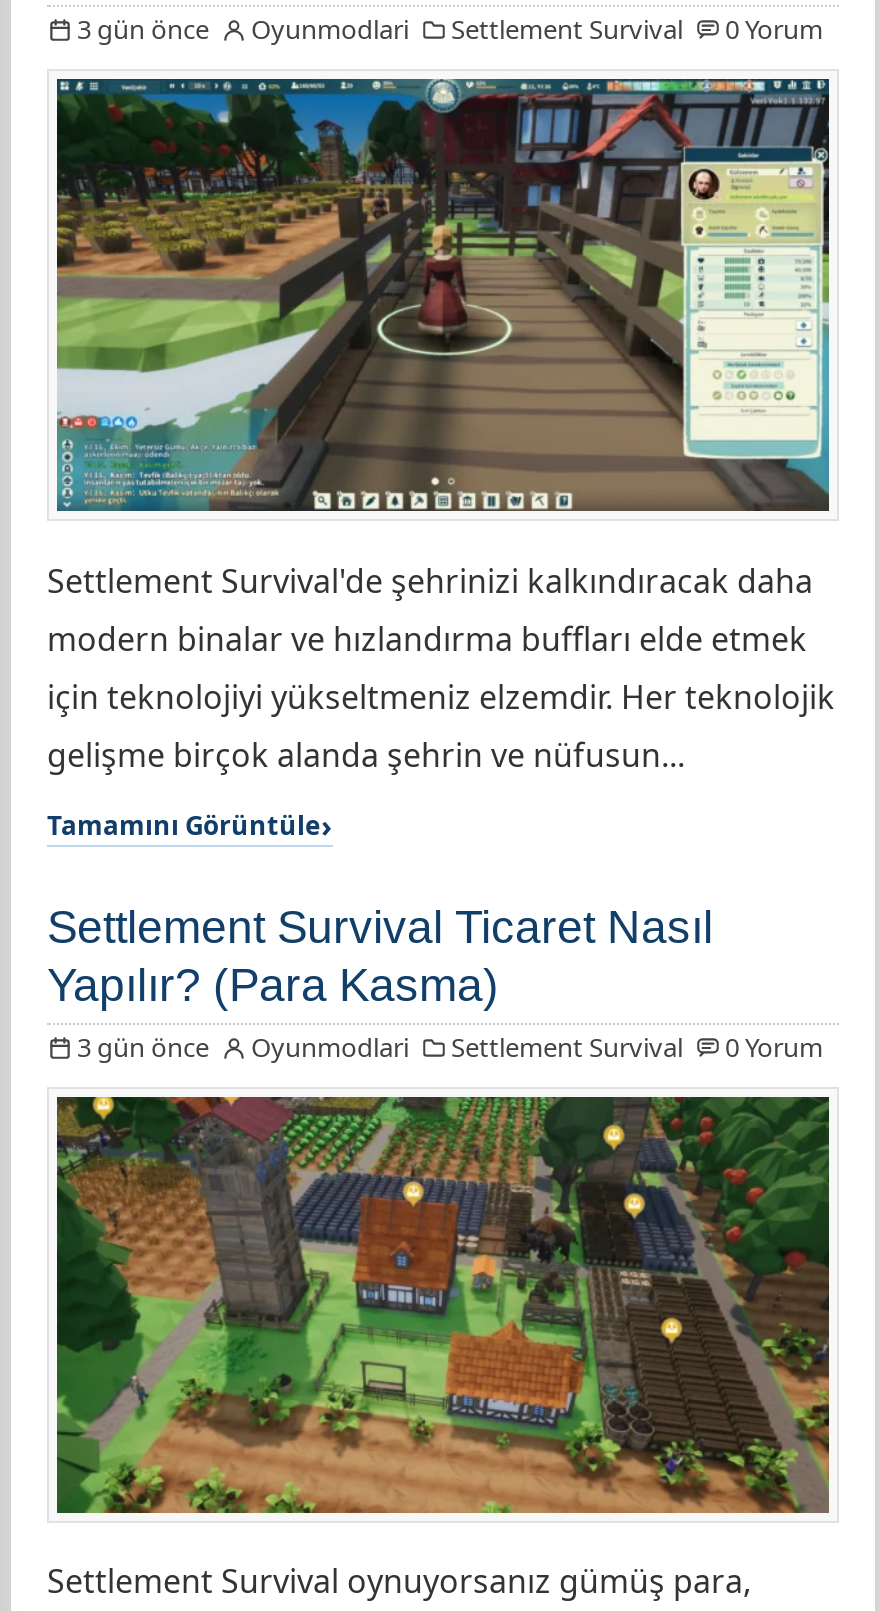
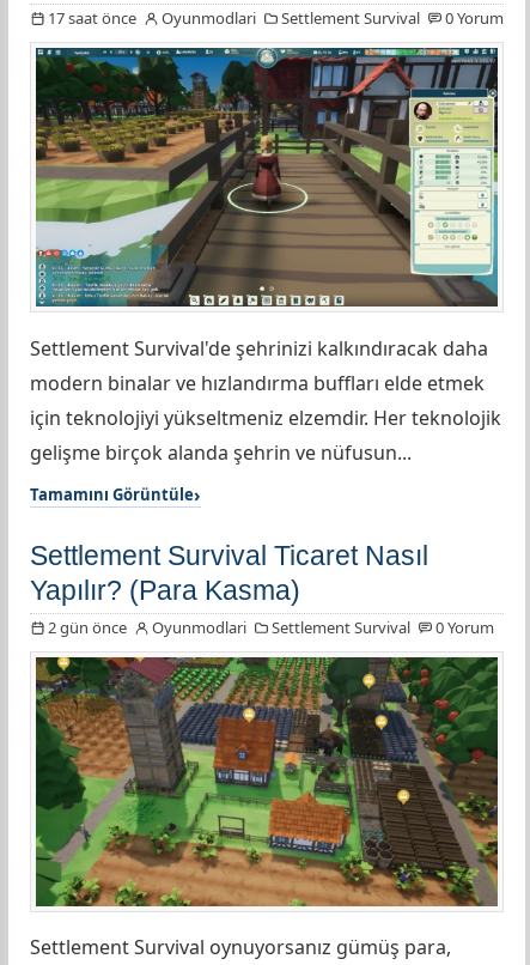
- 3 gün önce Oyunmodlari Settlement Survival 0 Yorum
+ 17 saat önce Oyunmodlari Settlement Survival 0 Yorum

- 3 gün önce Oyunmodlari Settlement Survival 0 Yorum
+ 2 gün önce Oyunmodlari Settlement Survival 0 Yorum
